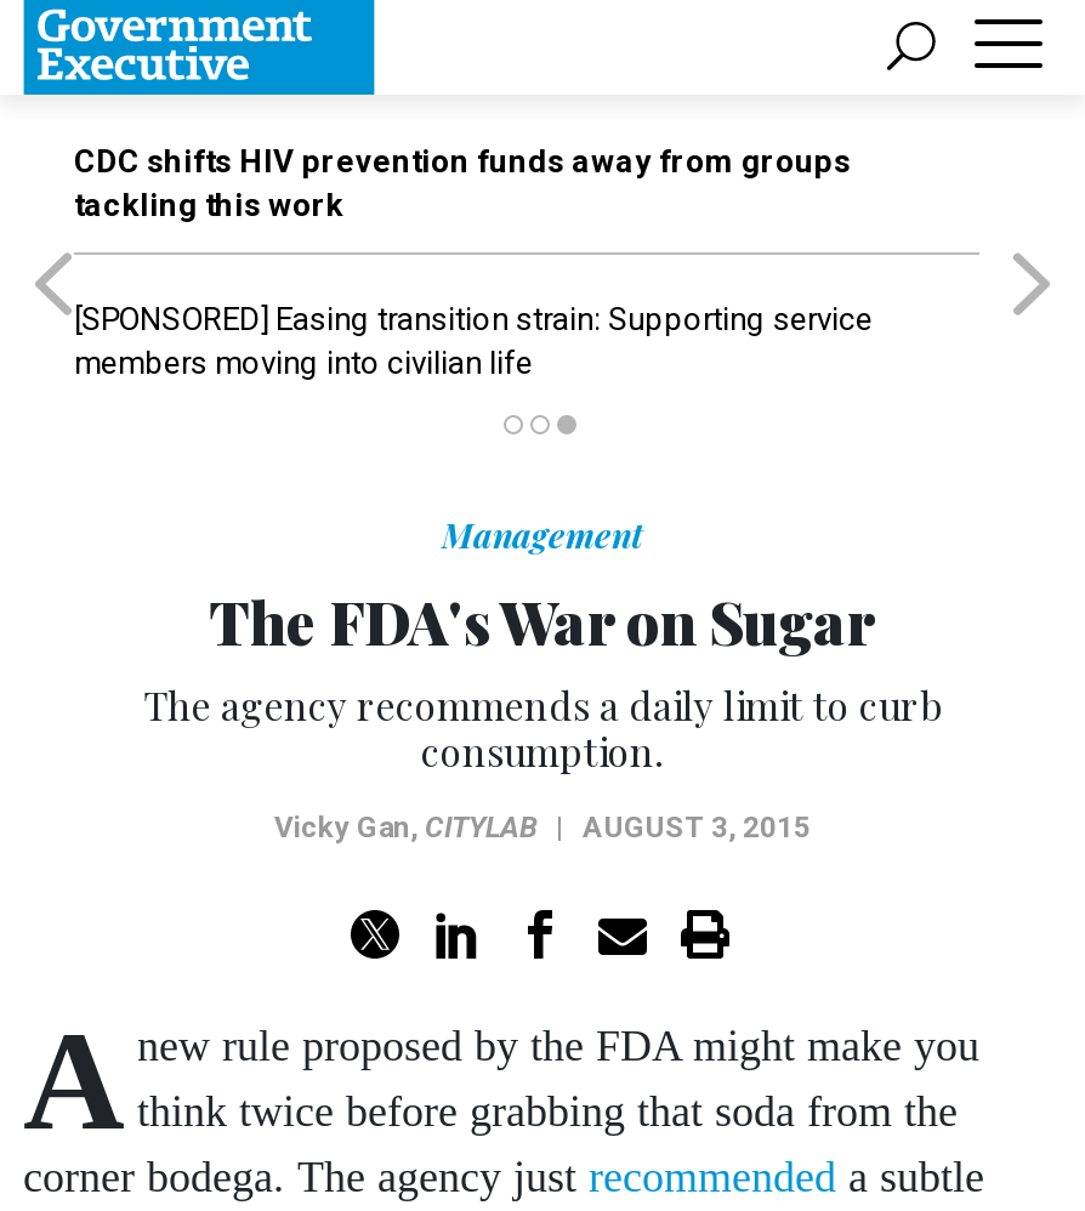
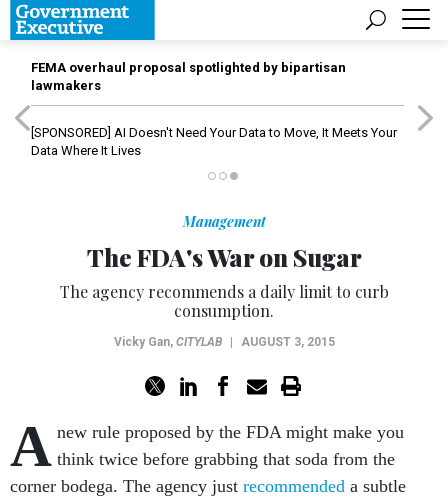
- CDC shifts HIV prevention funds away from groups
- tackling this work
+ FEMA overhaul proposal spotlighted by bipartisan
+ lawmakers

- [SPONSORED] Easing transition strain: Supporting service
- members moving into civilian life
+ [SPONSORED] AI Doesn't Need Your Data to Move, It Meets Your
+ Data Where It Lives
